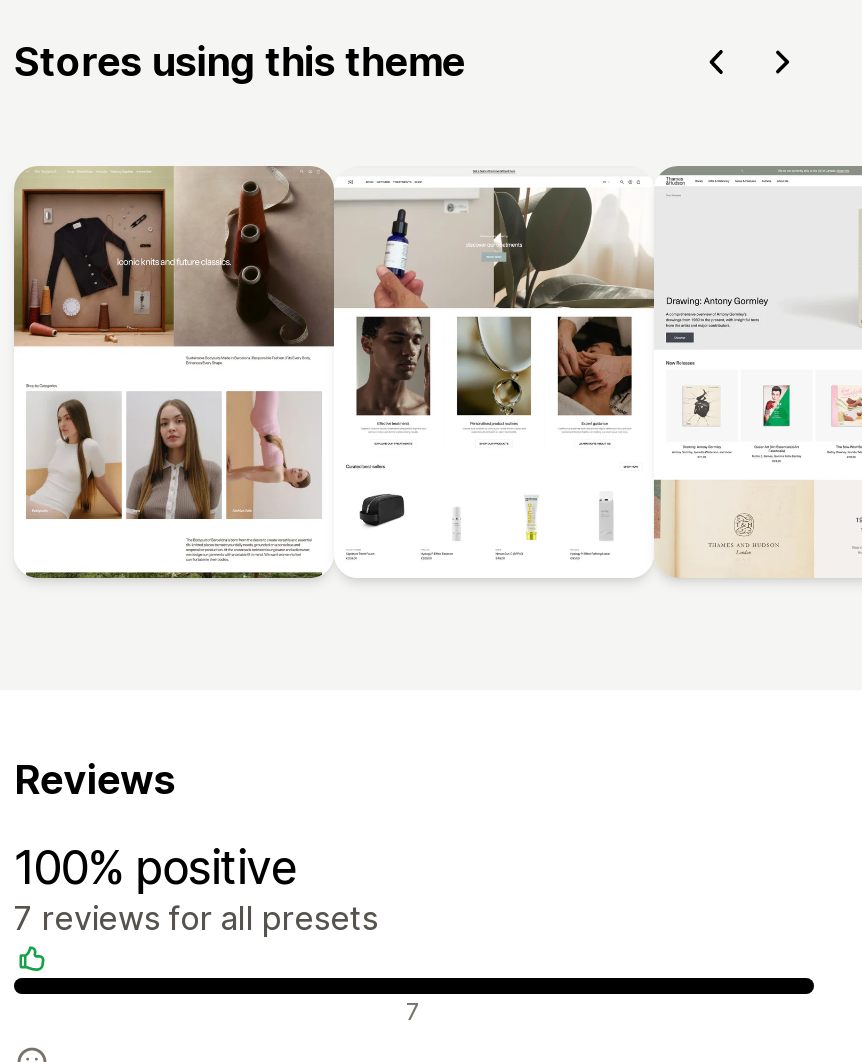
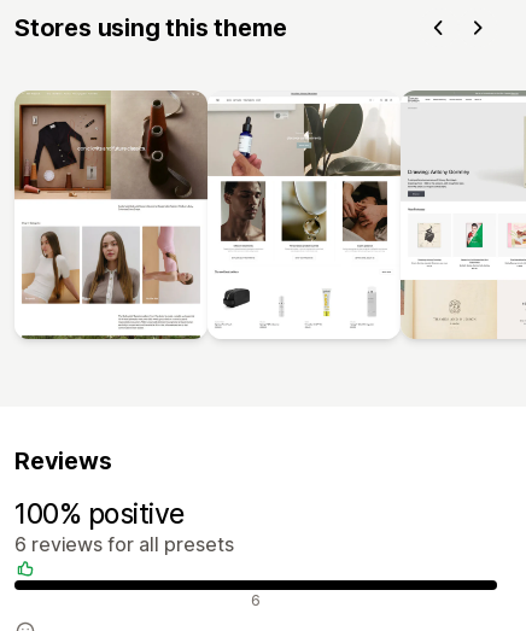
- 7 reviews for all presets
+ 6 reviews for all presets

- 7
+ 6
